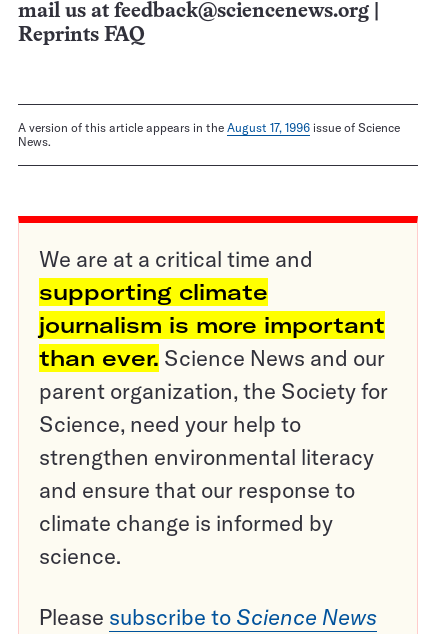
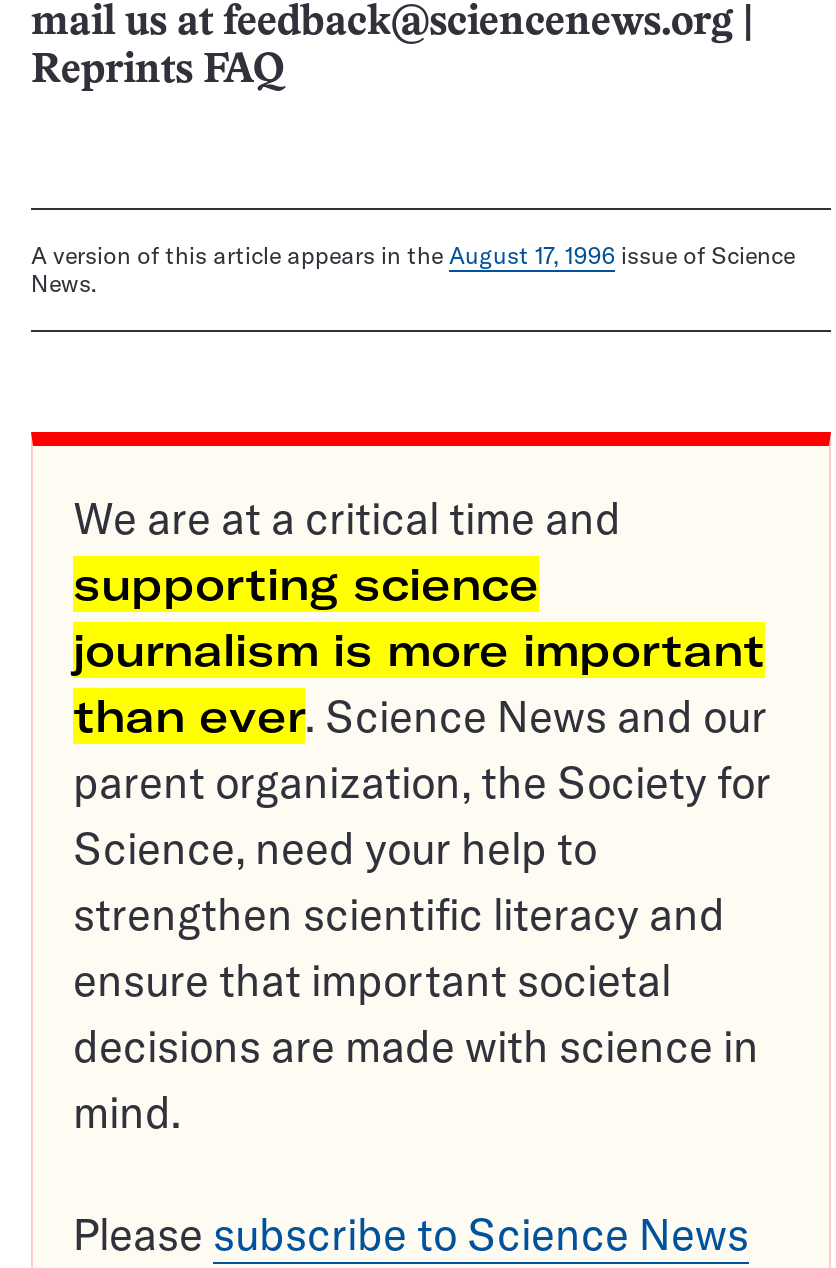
- supporting climate
+ supporting science

- strengthen environmental literacy
- and ensure that our response to
- climate change is informed by
- science.
+ strengthen scientific literacy and
+ ensure that important societal
+ decisions are made with science in
+ mind.
